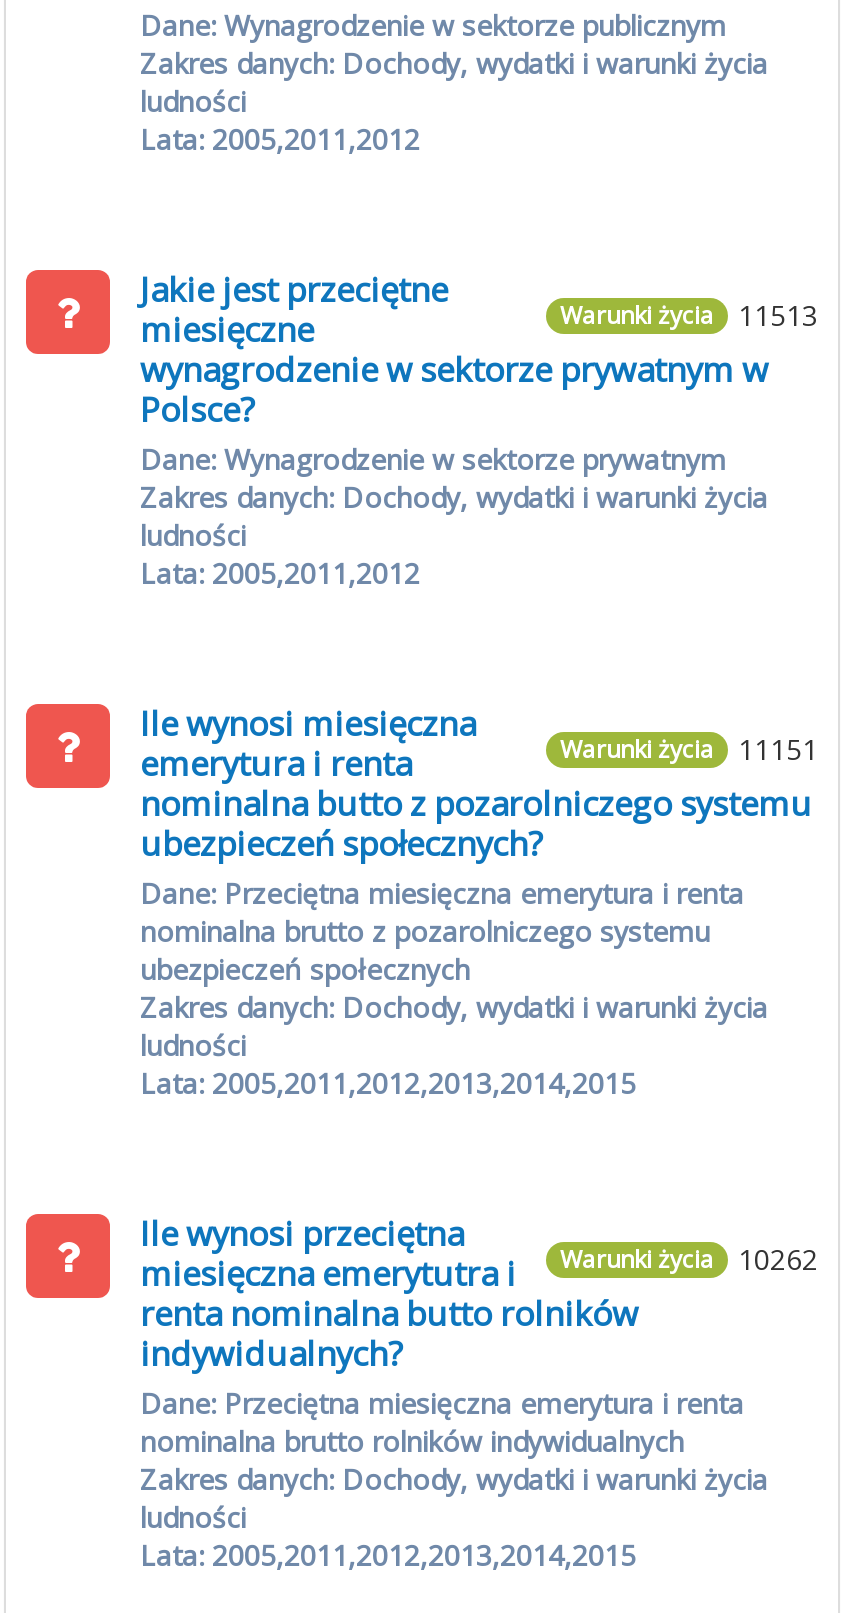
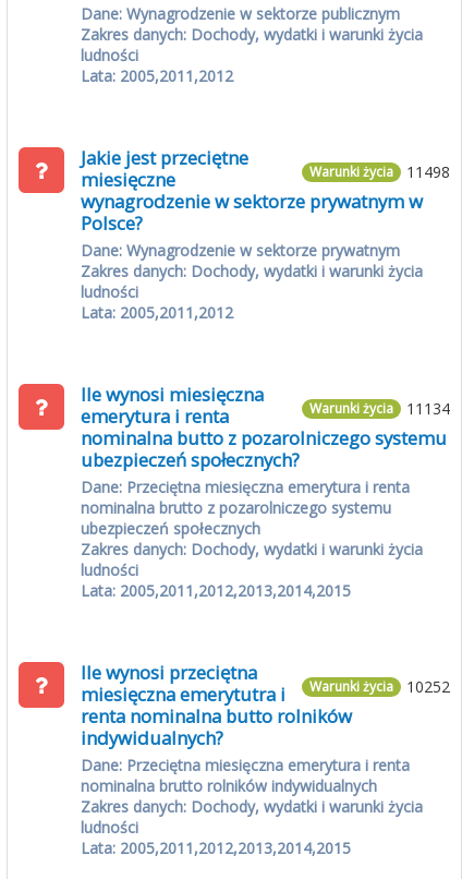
- Warunki życia 11513
+ Warunki życia 11498

- Warunki życia 11151
+ Warunki życia 11134

- miesięczna emerytutra i Warunki życia 10262
+ miesięczna emerytutra i Warunki życia 10252
